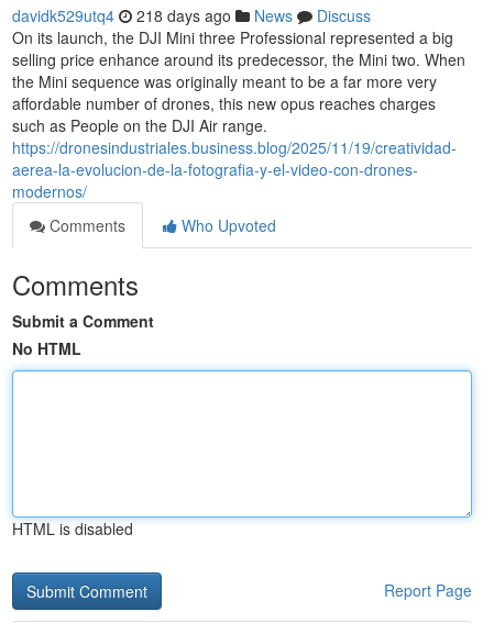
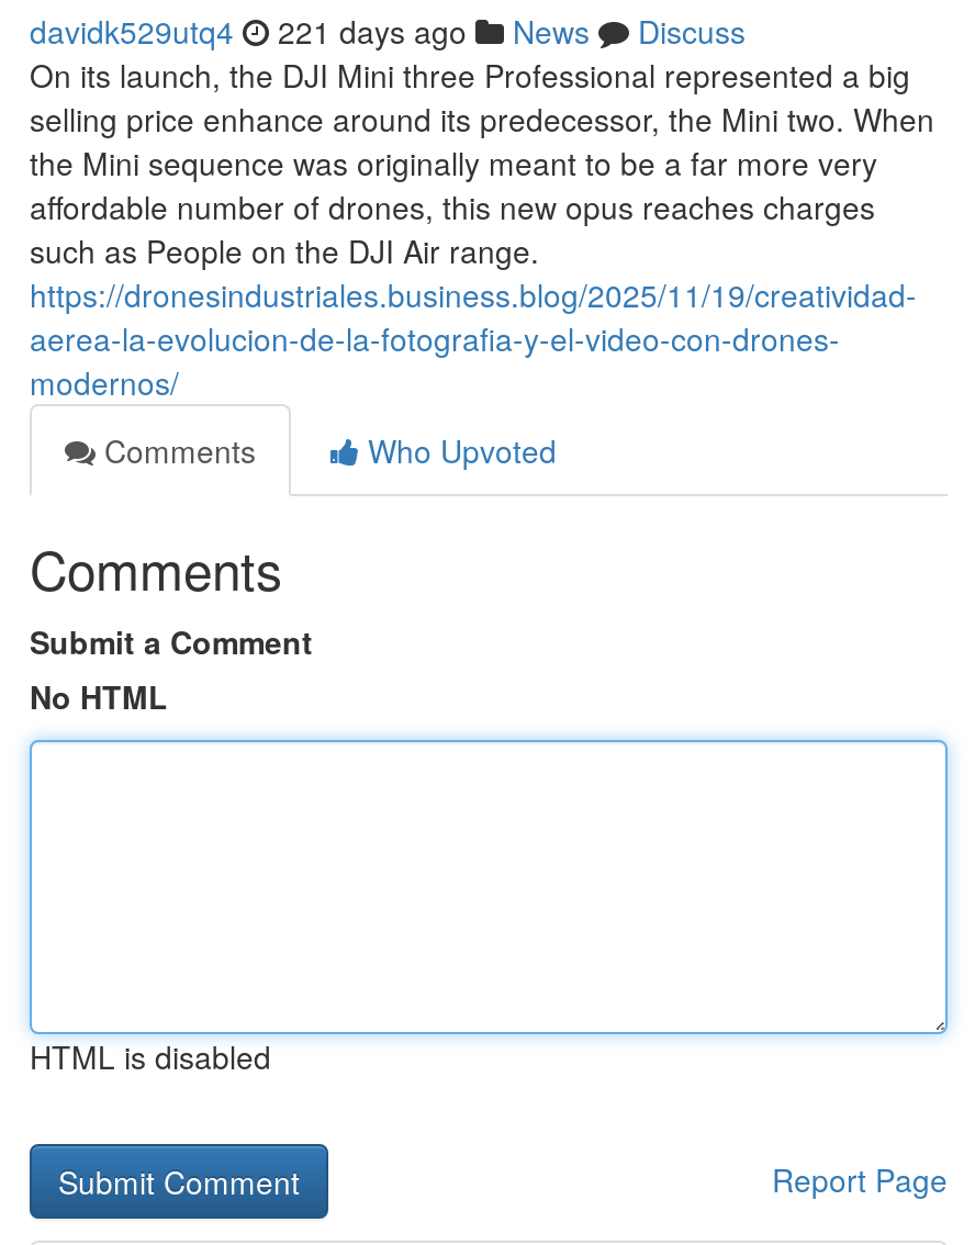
- davidk529utq4 218 days ago News Discuss
+ davidk529utq4 221 days ago News Discuss
